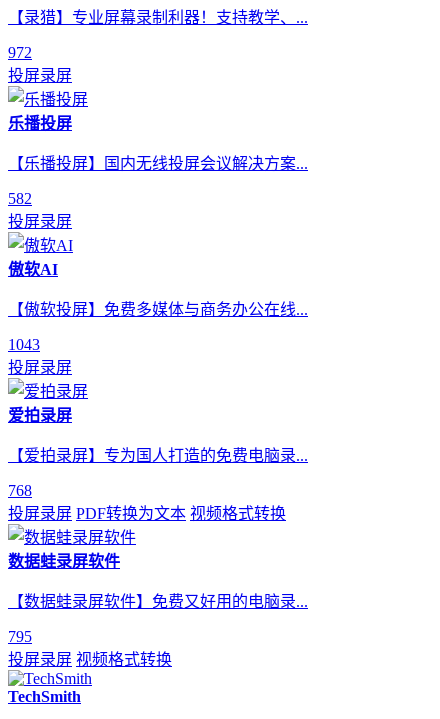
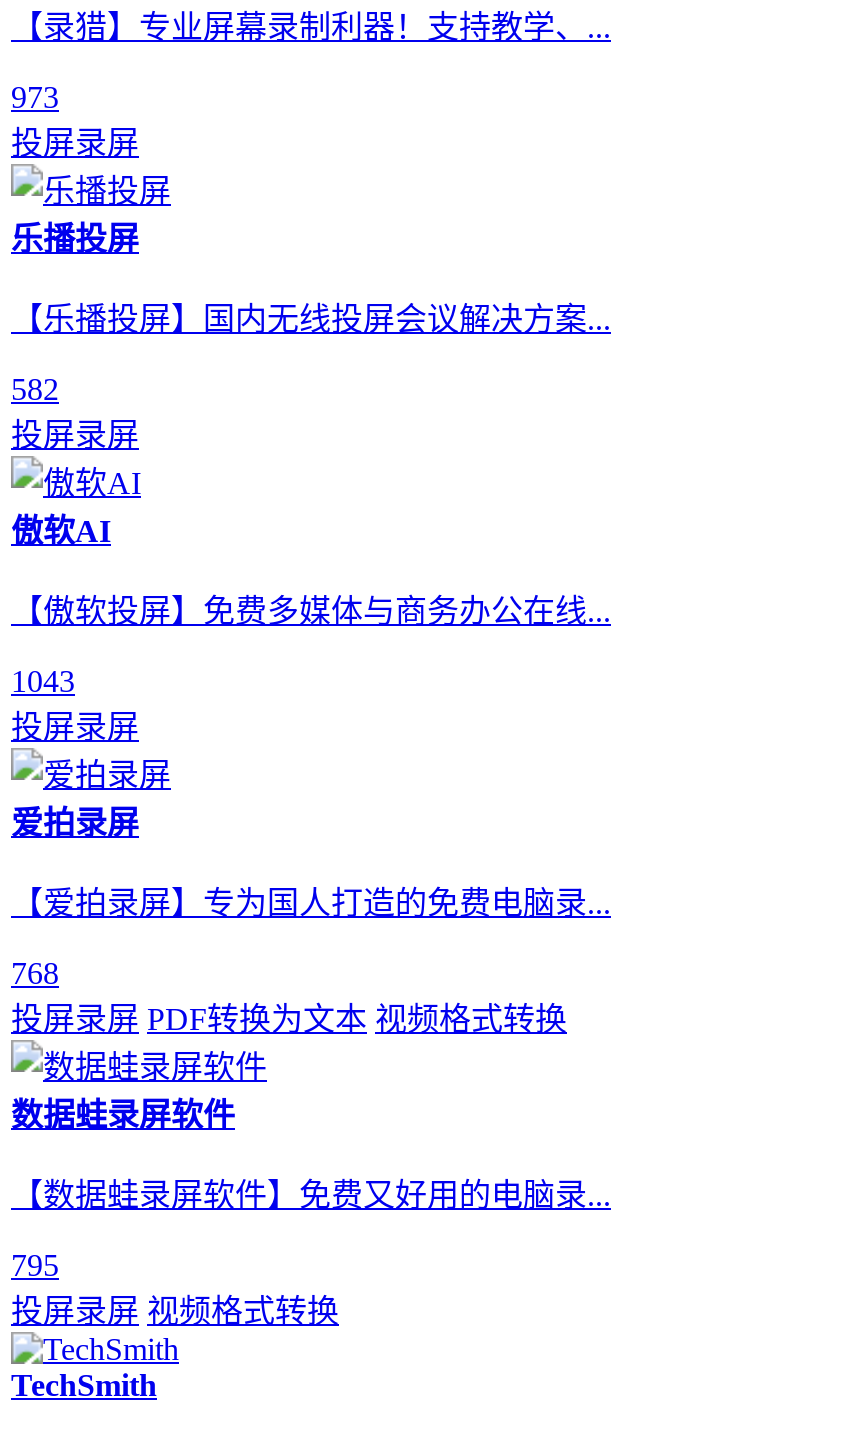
- 972
+ 973
